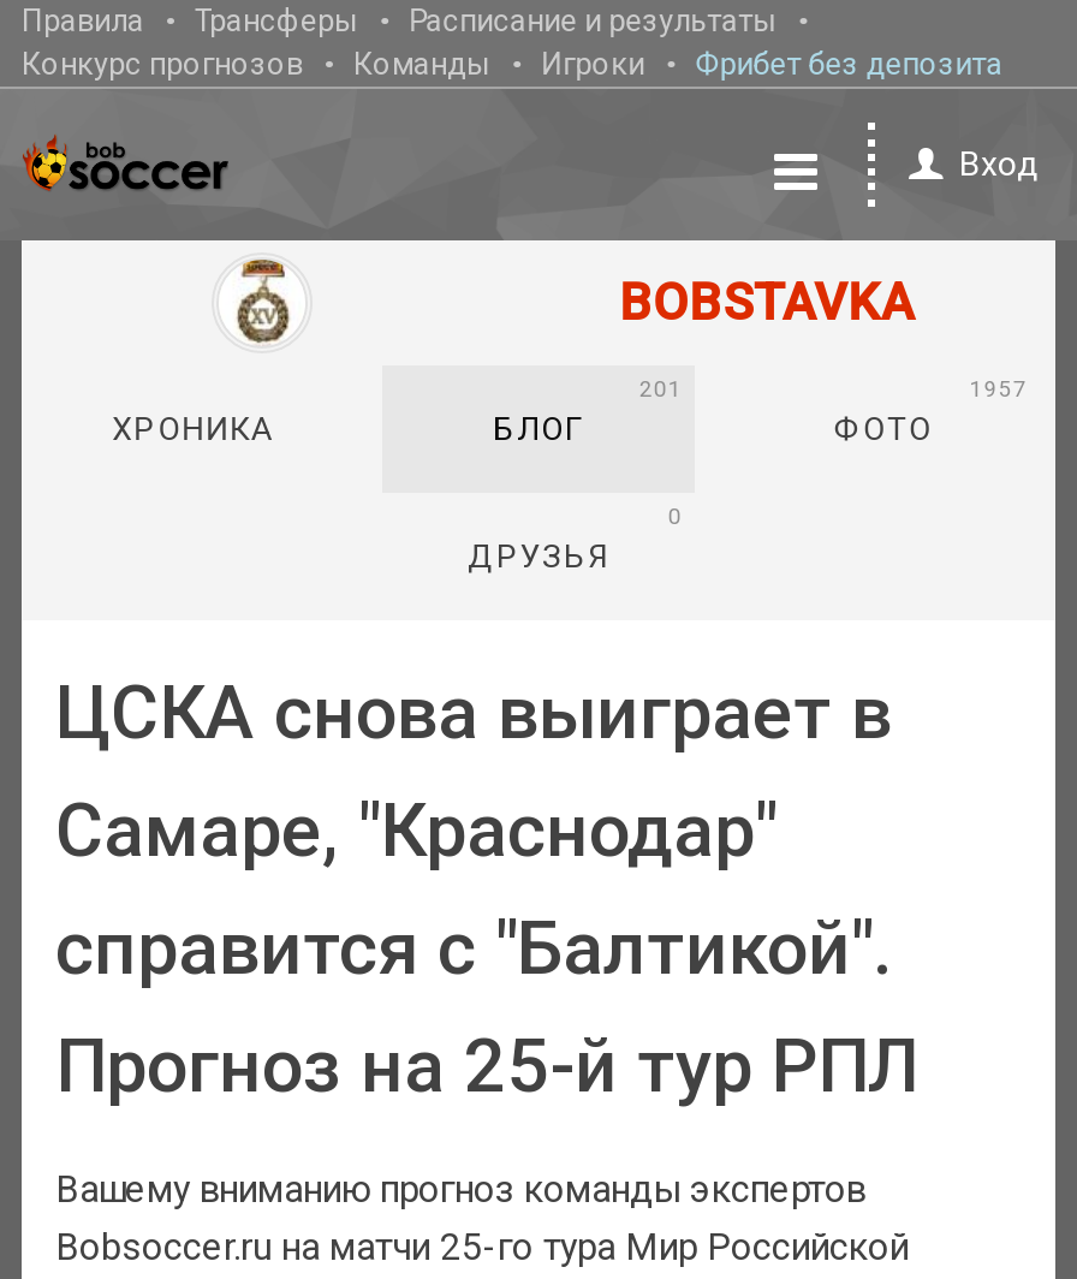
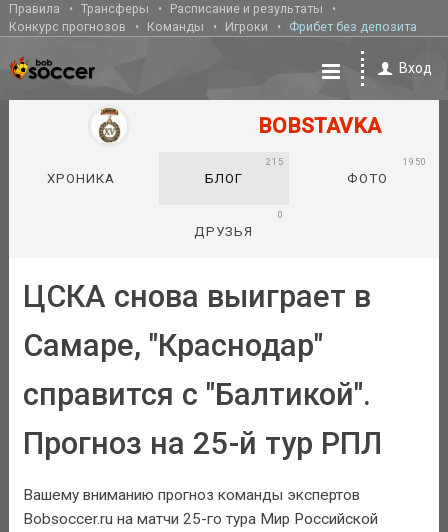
- 201
+ 215

- 1957
+ 1950
